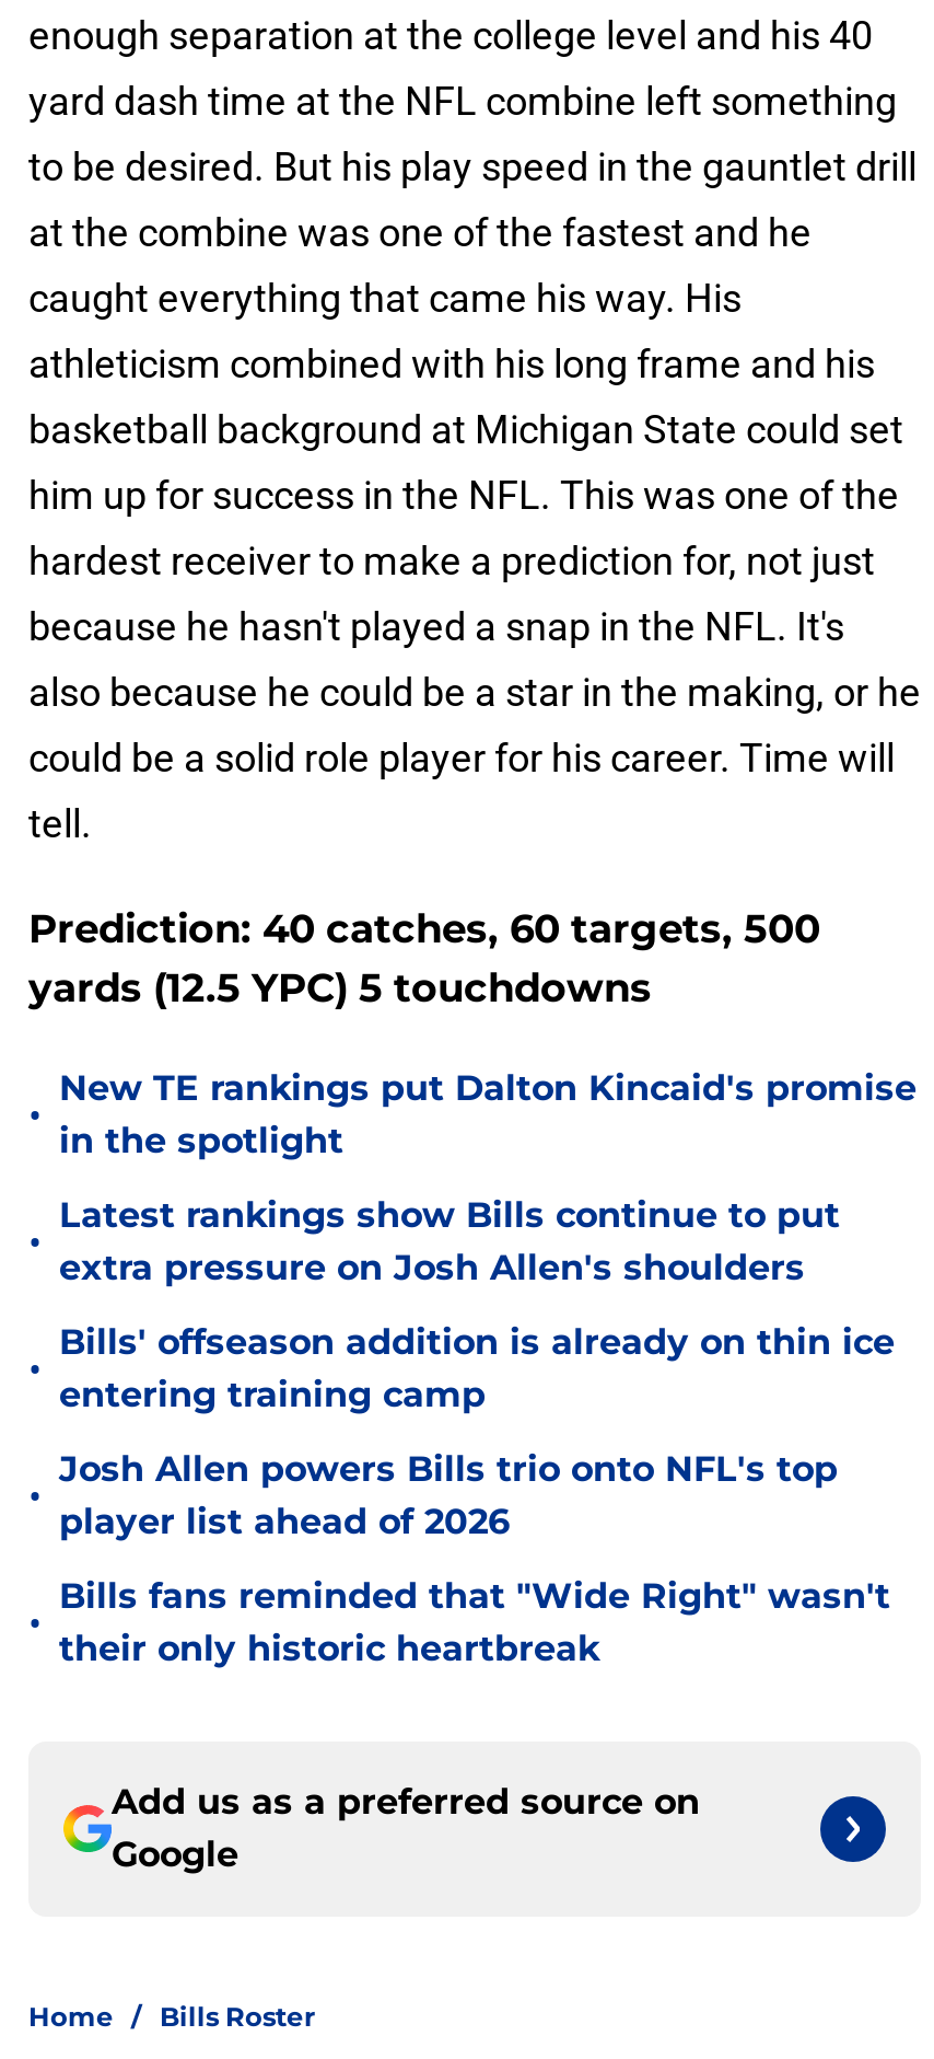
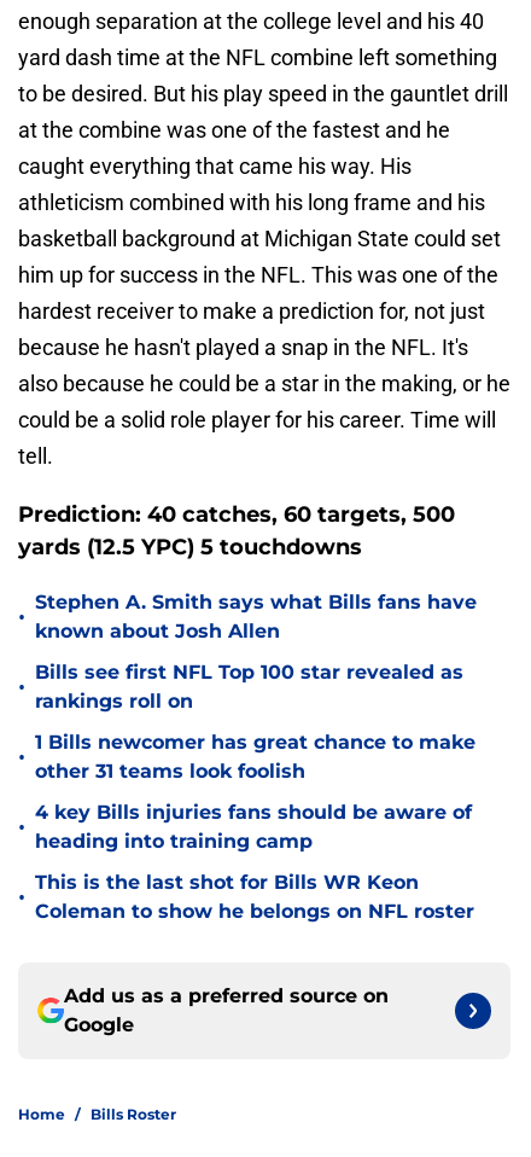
- New TE rankings put Dalton Kincaid's promise
- in the spotlight
+ Stephen A. Smith says what Bills fans have
+ known about Josh Allen

- Latest rankings show Bills continue to put
- extra pressure on Josh Allen's shoulders
+ Bills see first NFL Top 100 star revealed as
+ rankings roll on

- Bills' offseason addition is already on thin ice
- entering training camp
+ 1 Bills newcomer has great chance to make
+ other 31 teams look foolish

- Josh Allen powers Bills trio onto NFL's top
- player list ahead of 2026
+ 4 key Bills injuries fans should be aware of
+ heading into training camp

- Bills fans reminded that "Wide Right" wasn't
- their only historic heartbreak
+ This is the last shot for Bills WR Keon
+ Coleman to show he belongs on NFL roster
